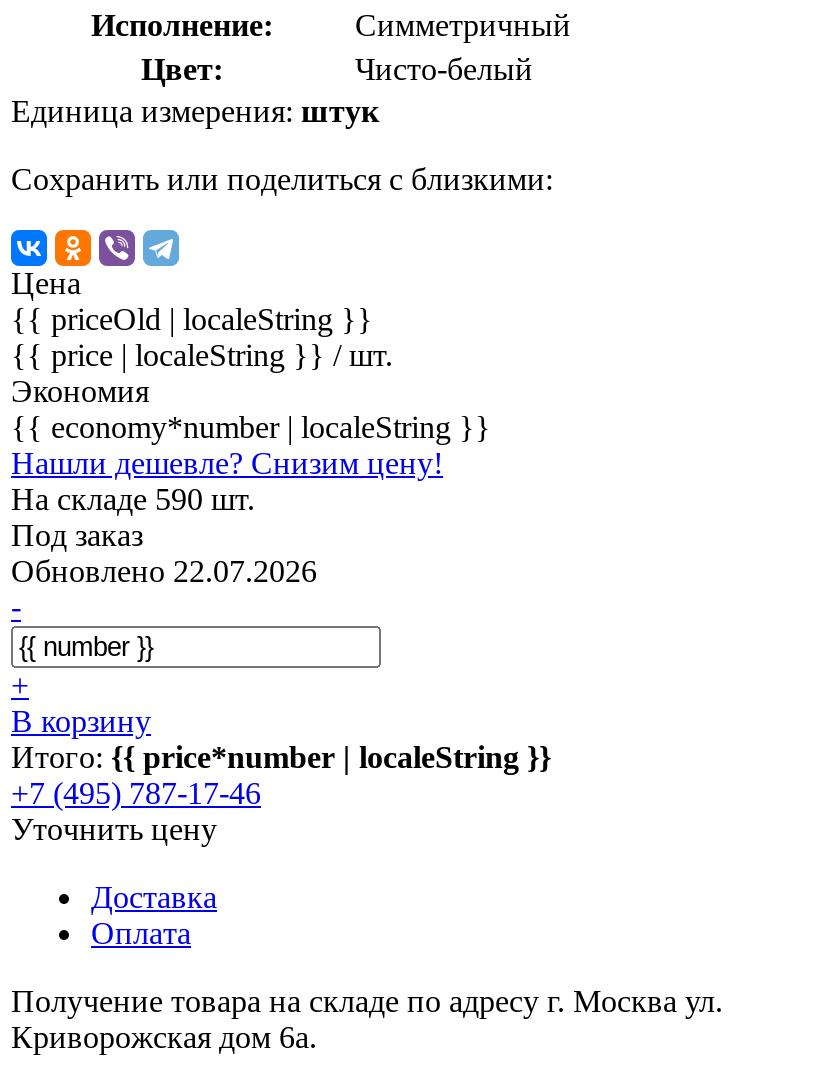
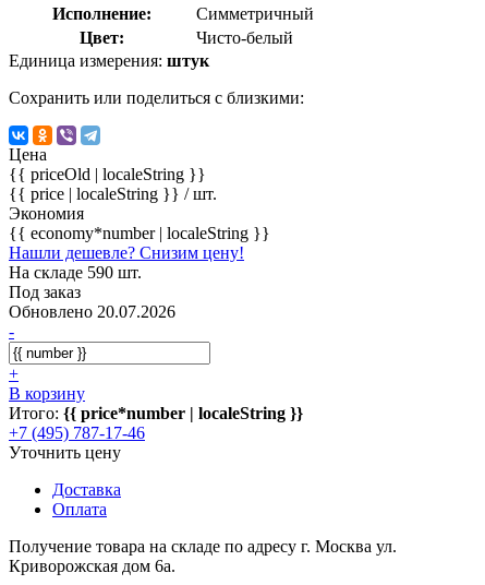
- Обновлено 22.07.2026
+ Обновлено 20.07.2026
